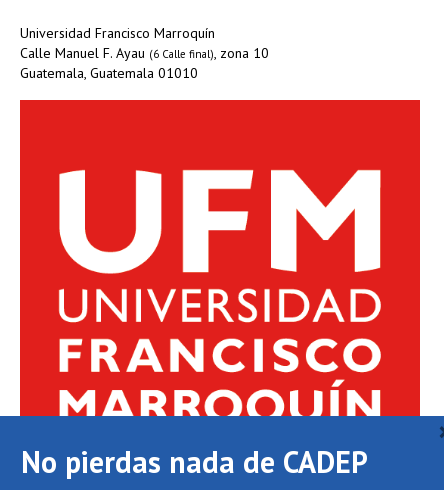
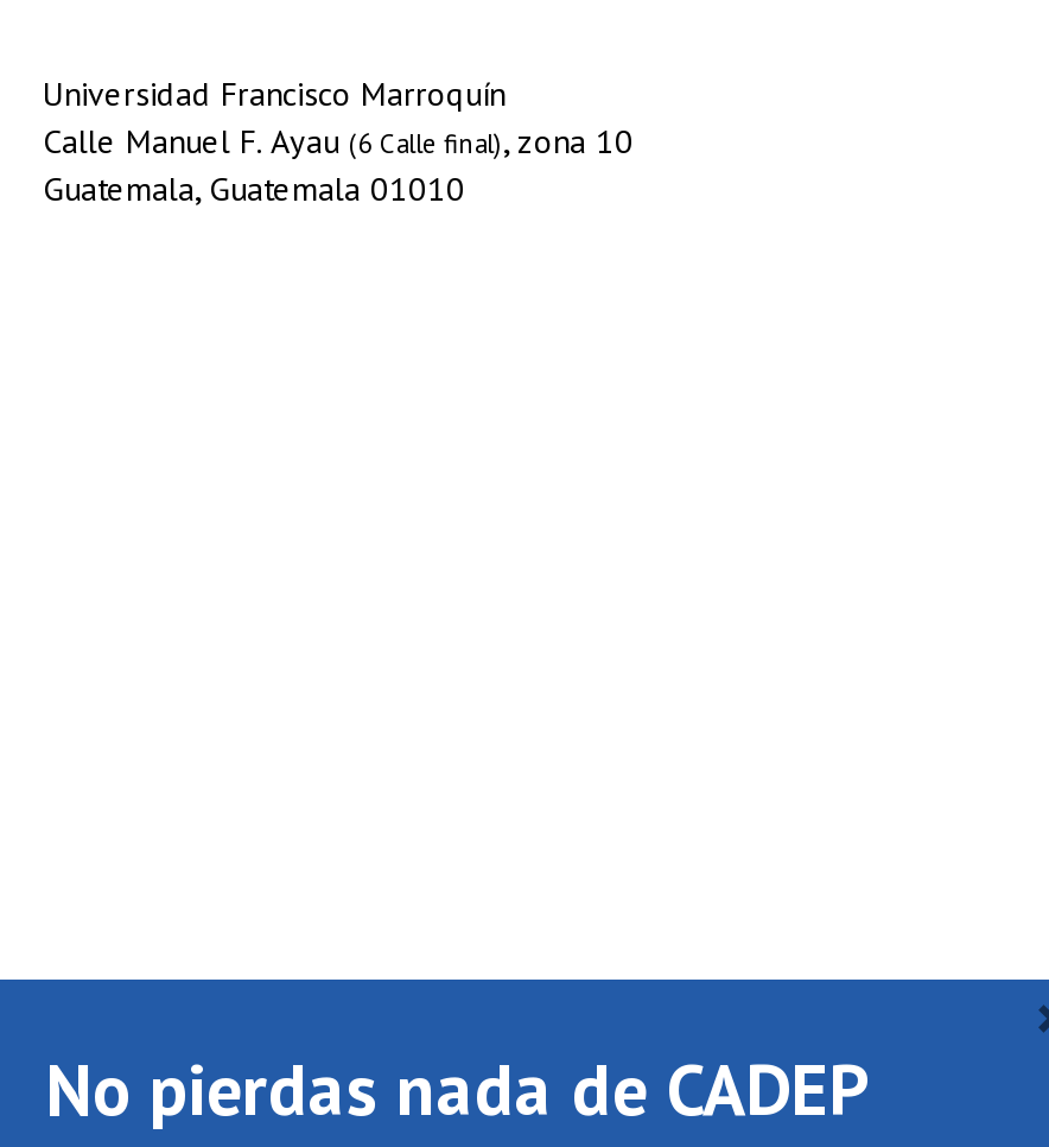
- [image]
